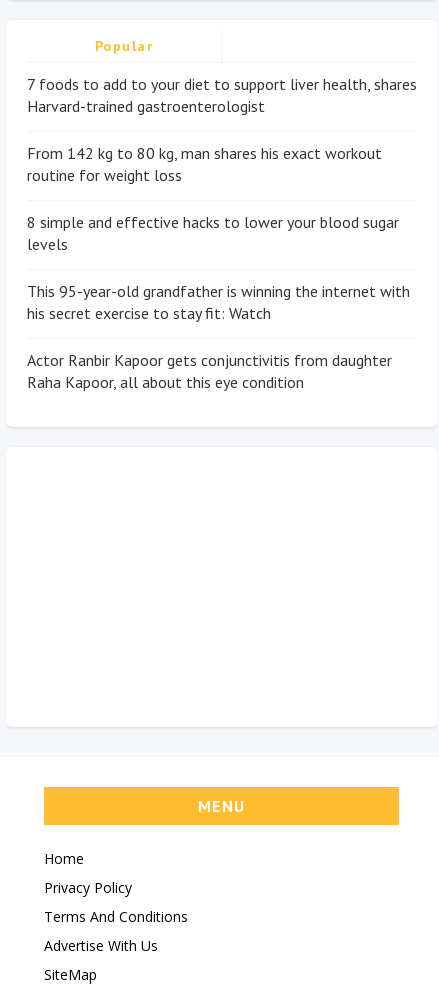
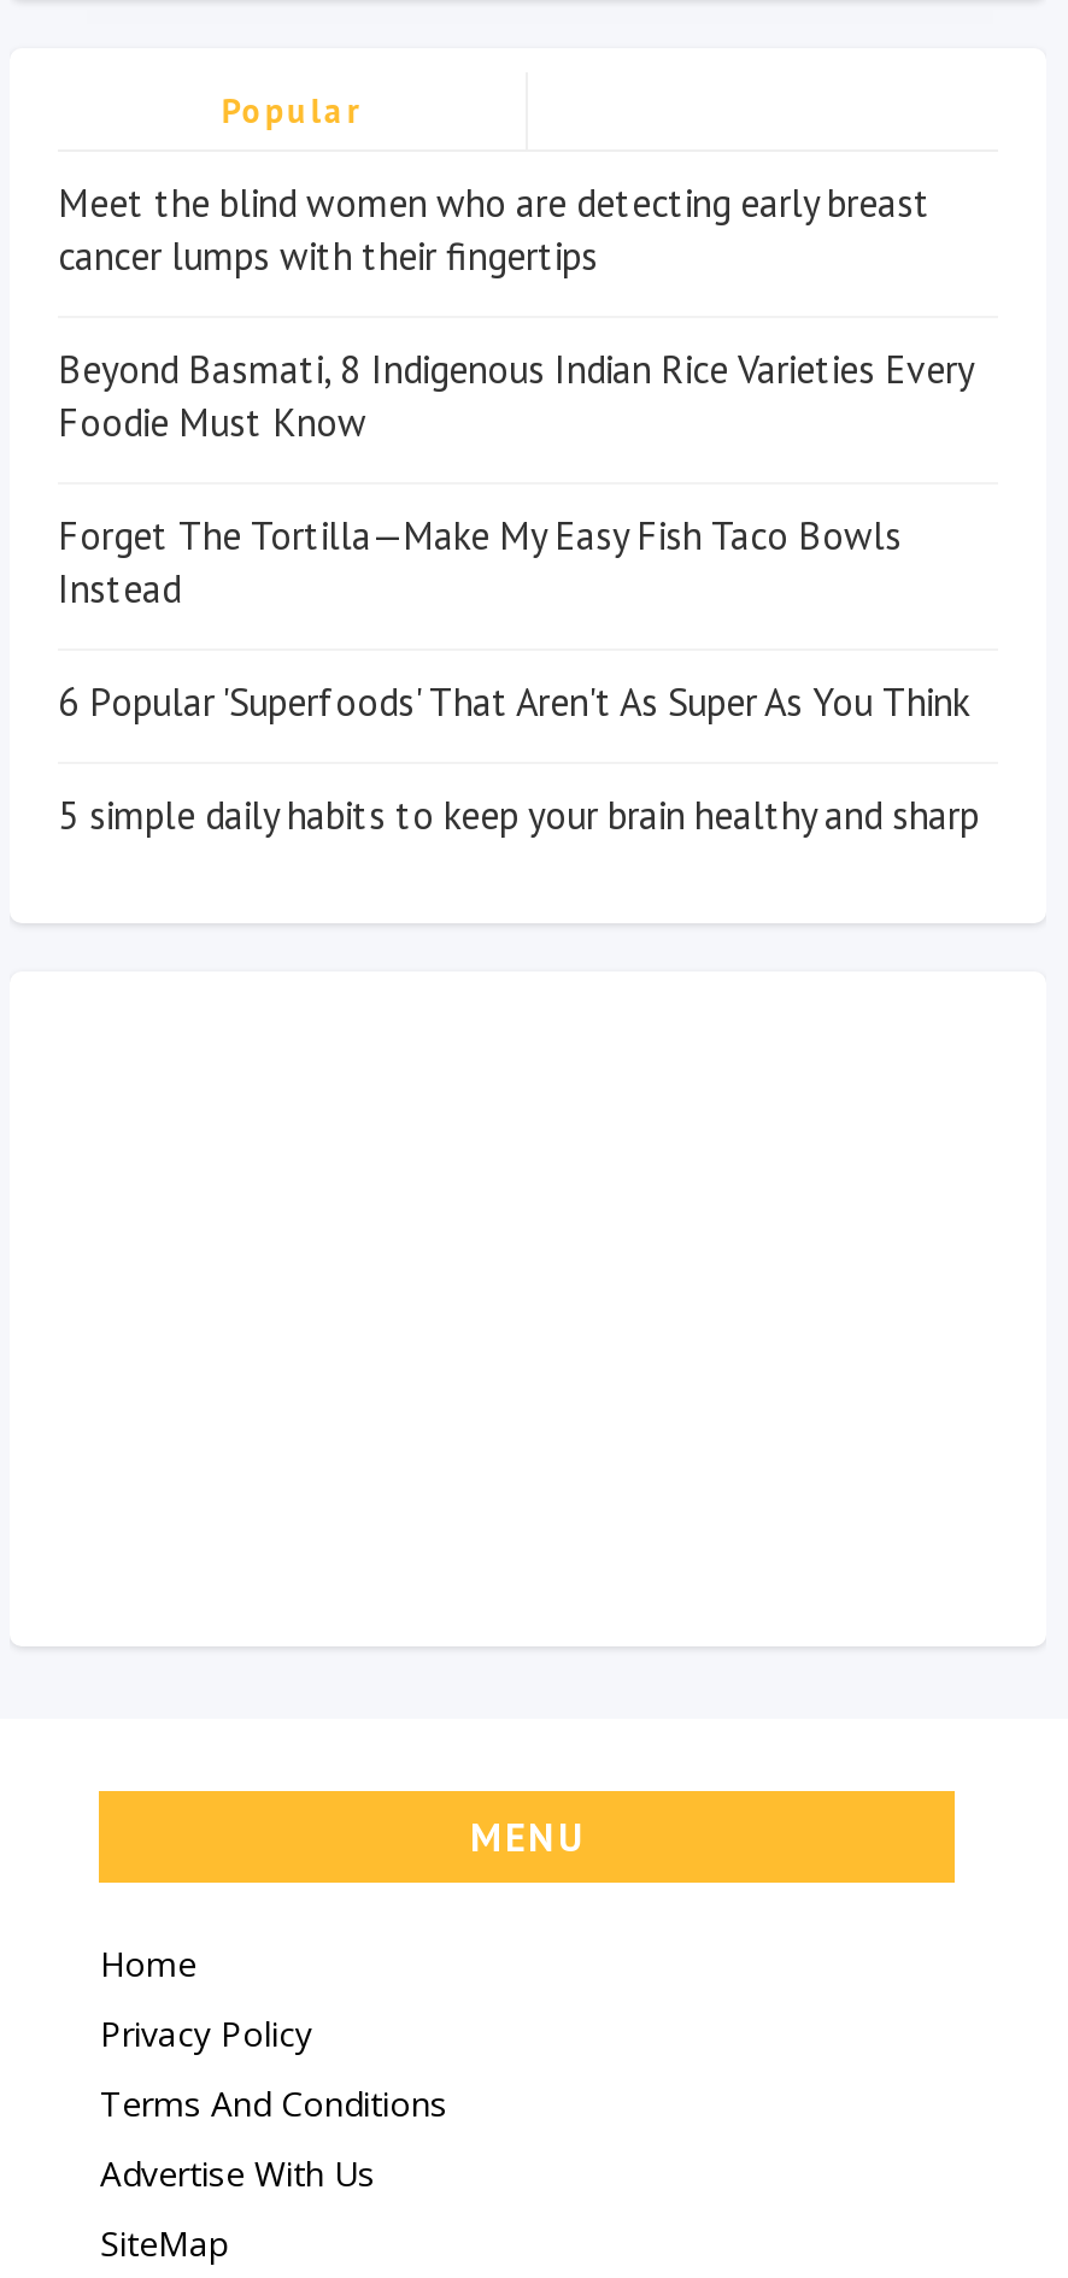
- 7 foods to add to your diet to support liver health, shares
- Harvard-trained gastroenterologist
+ Meet the blind women who are detecting early breast
+ cancer lumps with their fingertips

- From 142 kg to 80 kg, man shares his exact workout
- routine for weight loss
+ Beyond Basmati, 8 Indigenous Indian Rice Varieties Every
+ Foodie Must Know

- 8 simple and effective hacks to lower your blood sugar
- levels
+ Forget The Tortilla—Make My Easy Fish Taco Bowls
+ Instead

- This 95-year-old grandfather is winning the internet with
- his secret exercise to stay fit: Watch
+ 6 Popular 'Superfoods' That Aren't As Super As You Think

- Actor Ranbir Kapoor gets conjunctivitis from daughter
- Raha Kapoor, all about this eye condition
+ 5 simple daily habits to keep your brain healthy and sharp
